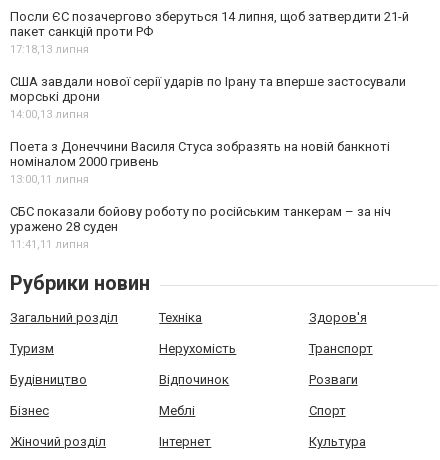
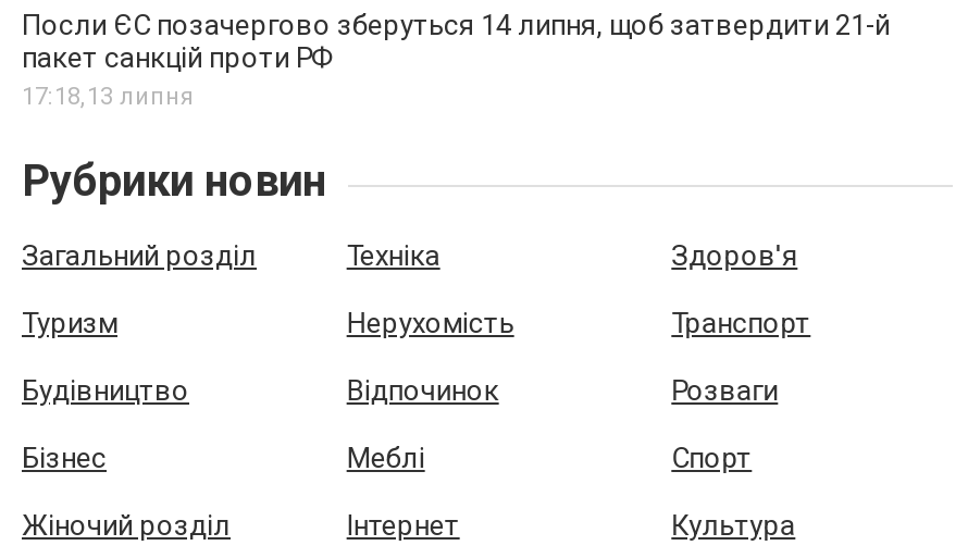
- США завдали нової серії ударів по Ірану та вперше застосували
- морські дрони
- 14:00,13 липня
- Поета з Донеччини Василя Стуса зобразять на новій банкноті
- номіналом 2000 гривень
- 13:00,11 липня
- СБС показали бойову роботу по російським танкерам – за ніч
- уражено 28 суден
- 11:41, 11 липня
